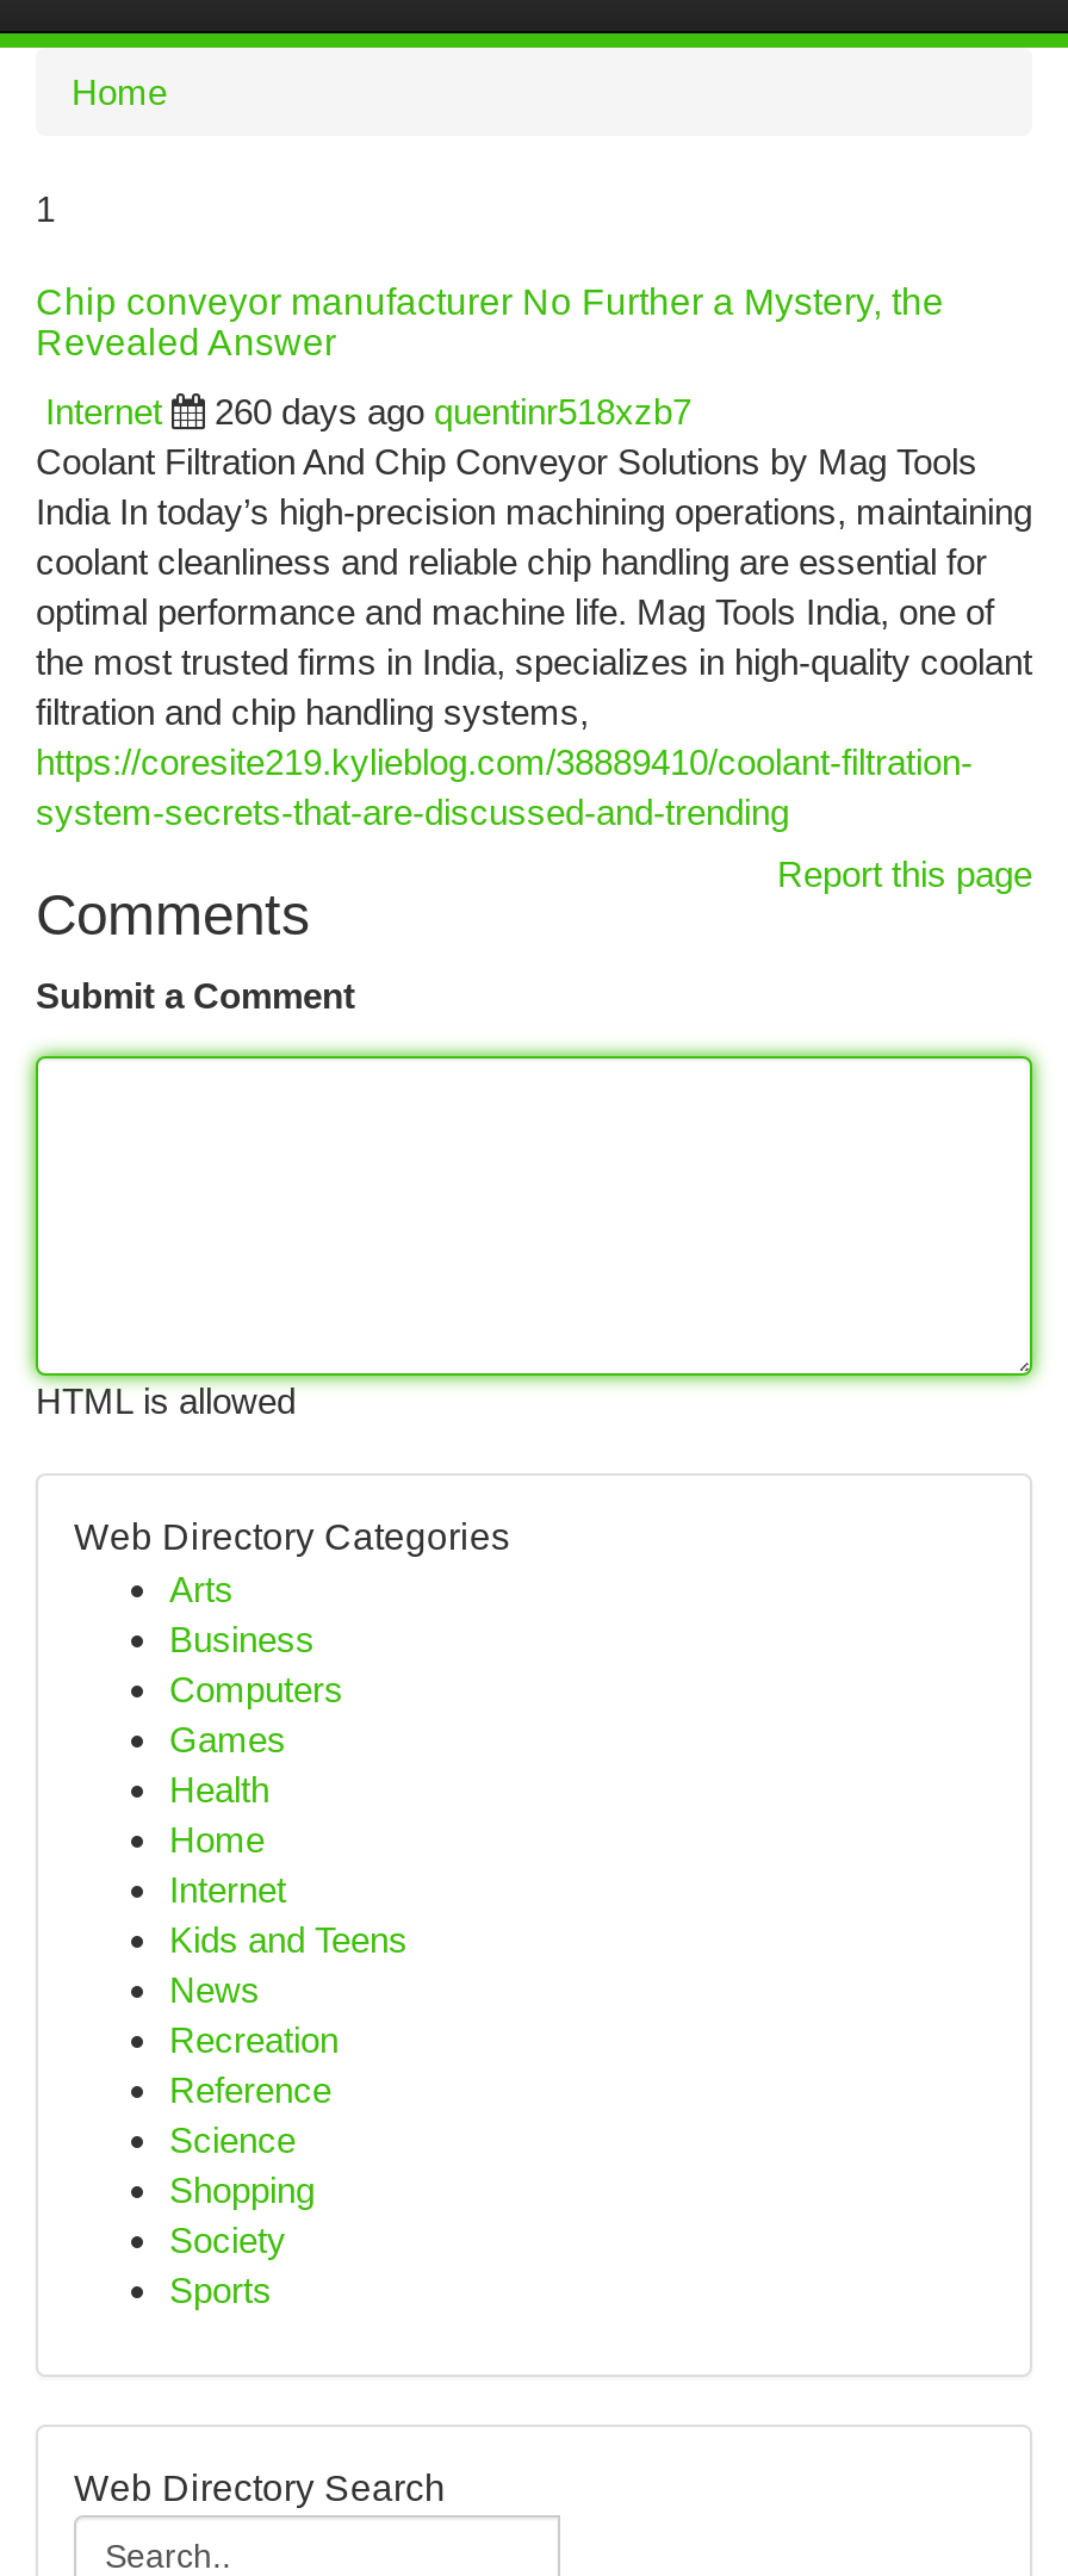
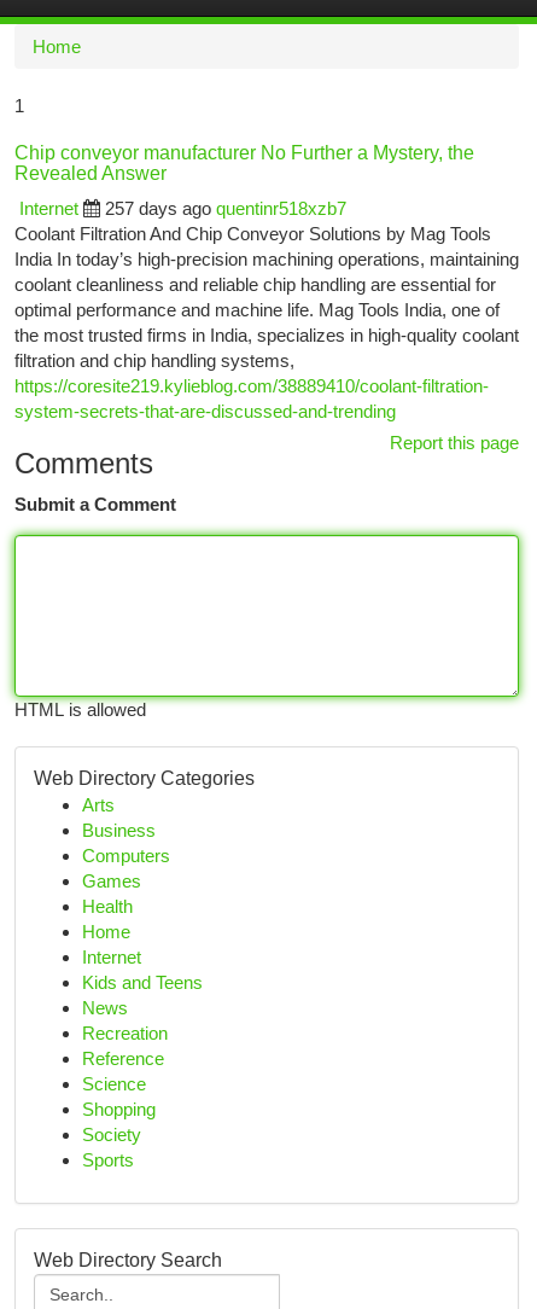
- 260 days ago quentinr518xzb7
+ 257 days ago quentinr518xzb7
